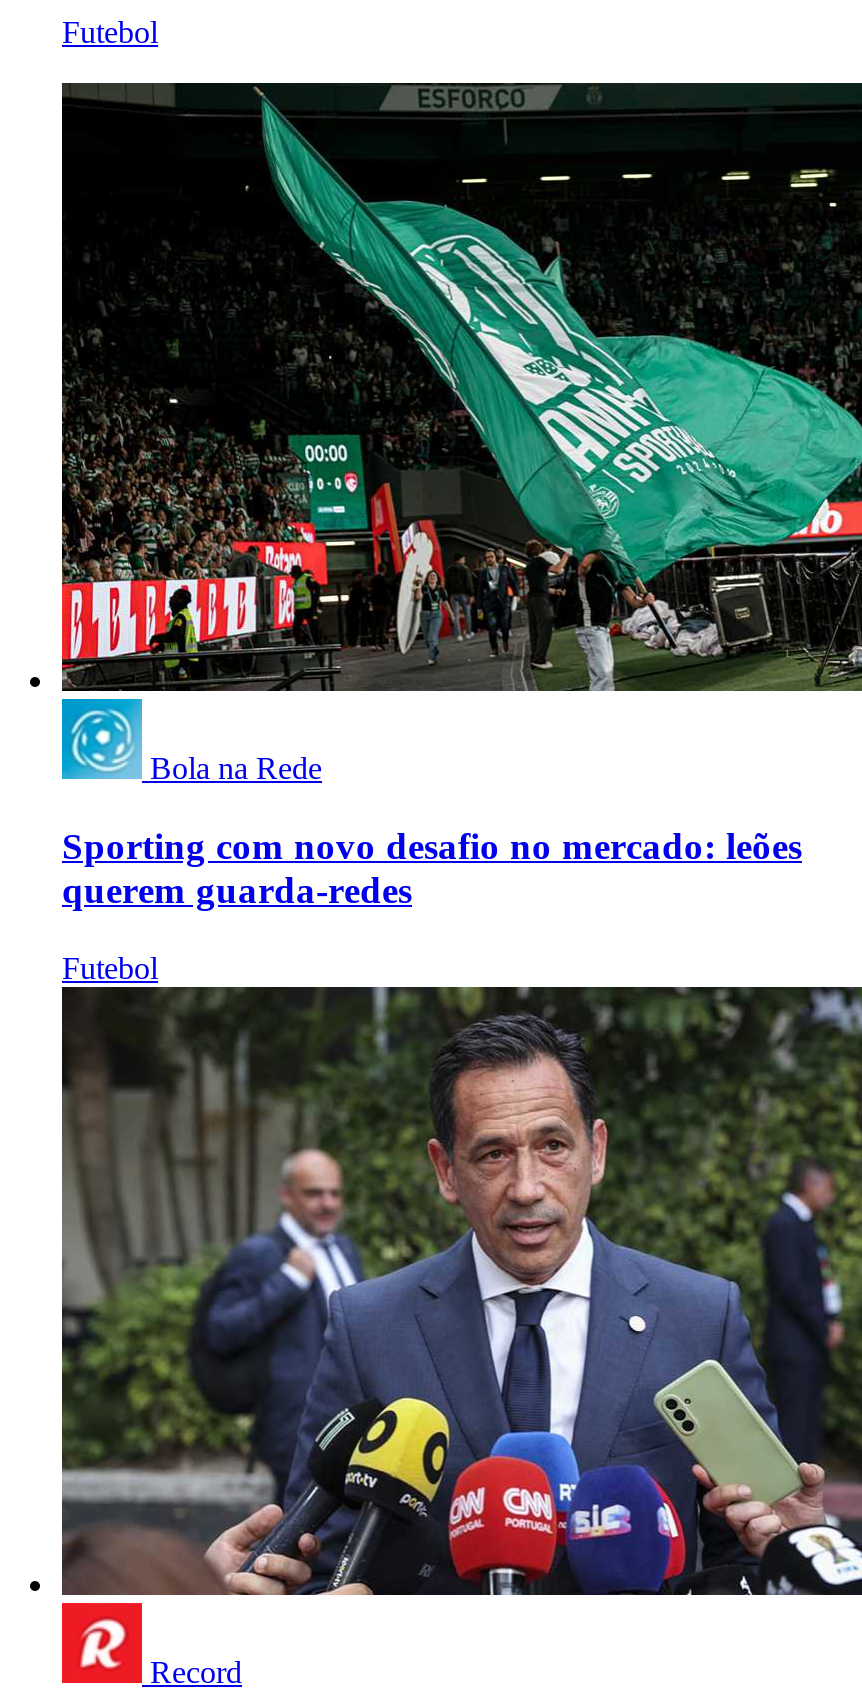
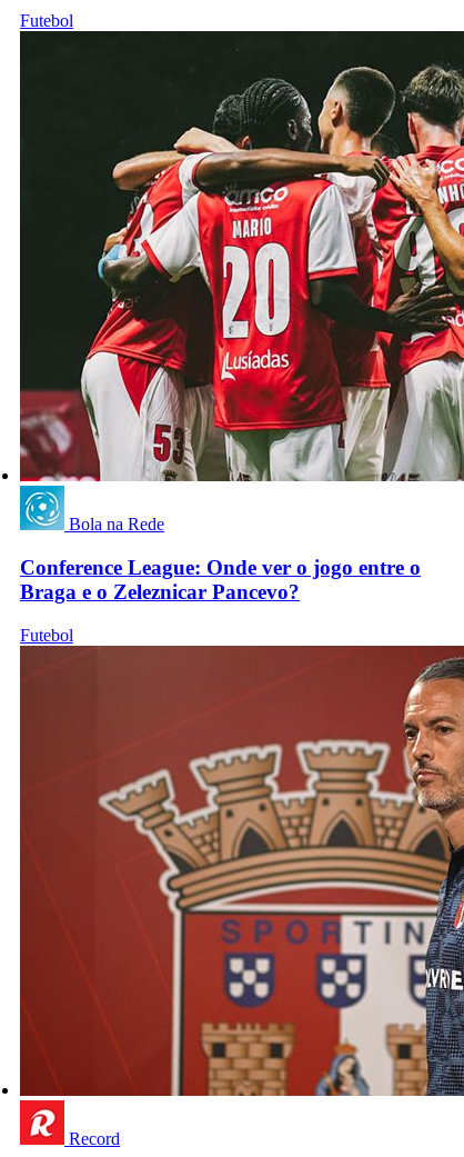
- [image]
+ [image]

- Sporting com novo desafio no mercado: leões
- querem guarda-redes
+ Conference League: Onde ver o jogo entre o
+ Braga e o Zeleznicar Pancevo?

- [image]
+ [image]
